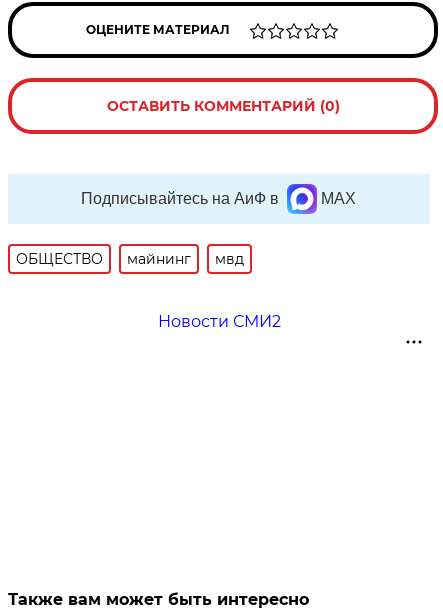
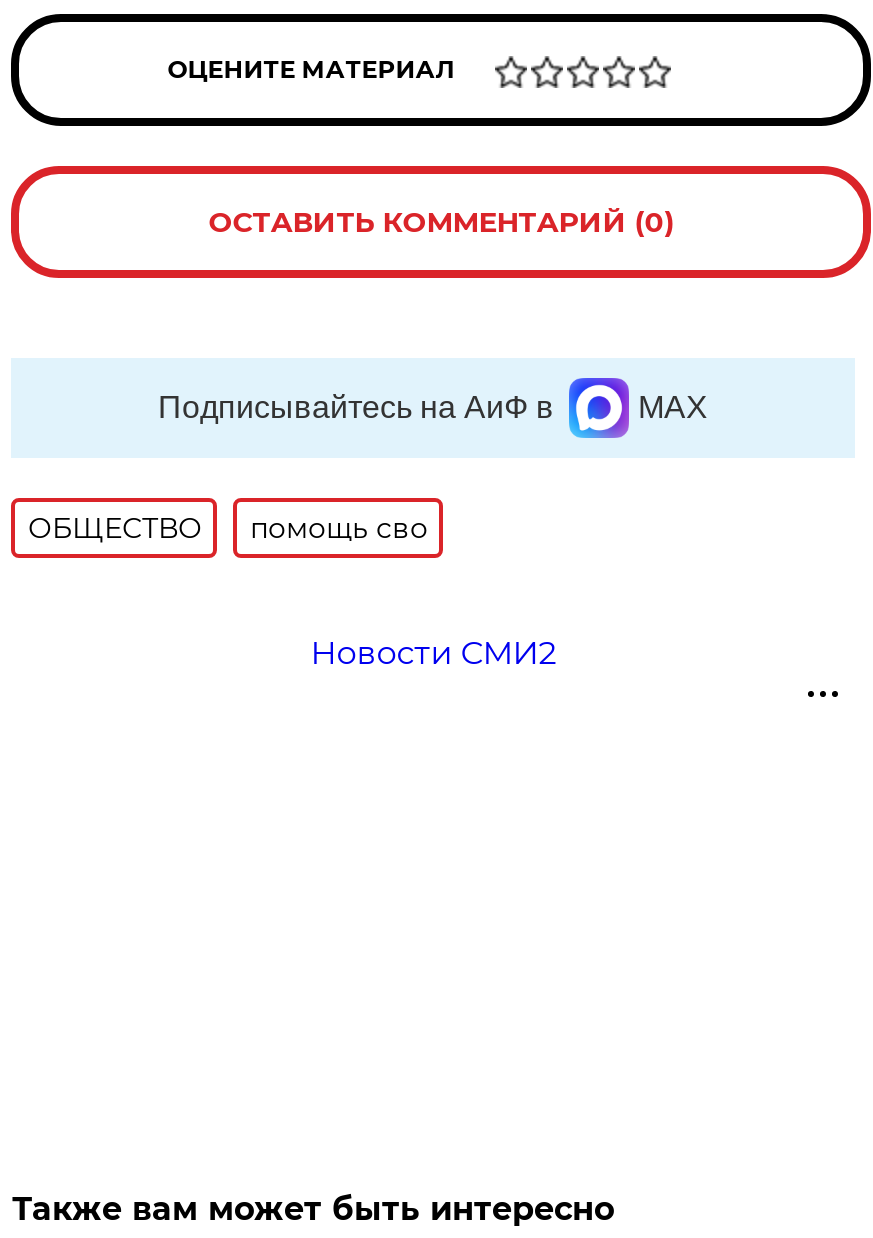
- майнинг
- мвд
+ помощь сво
